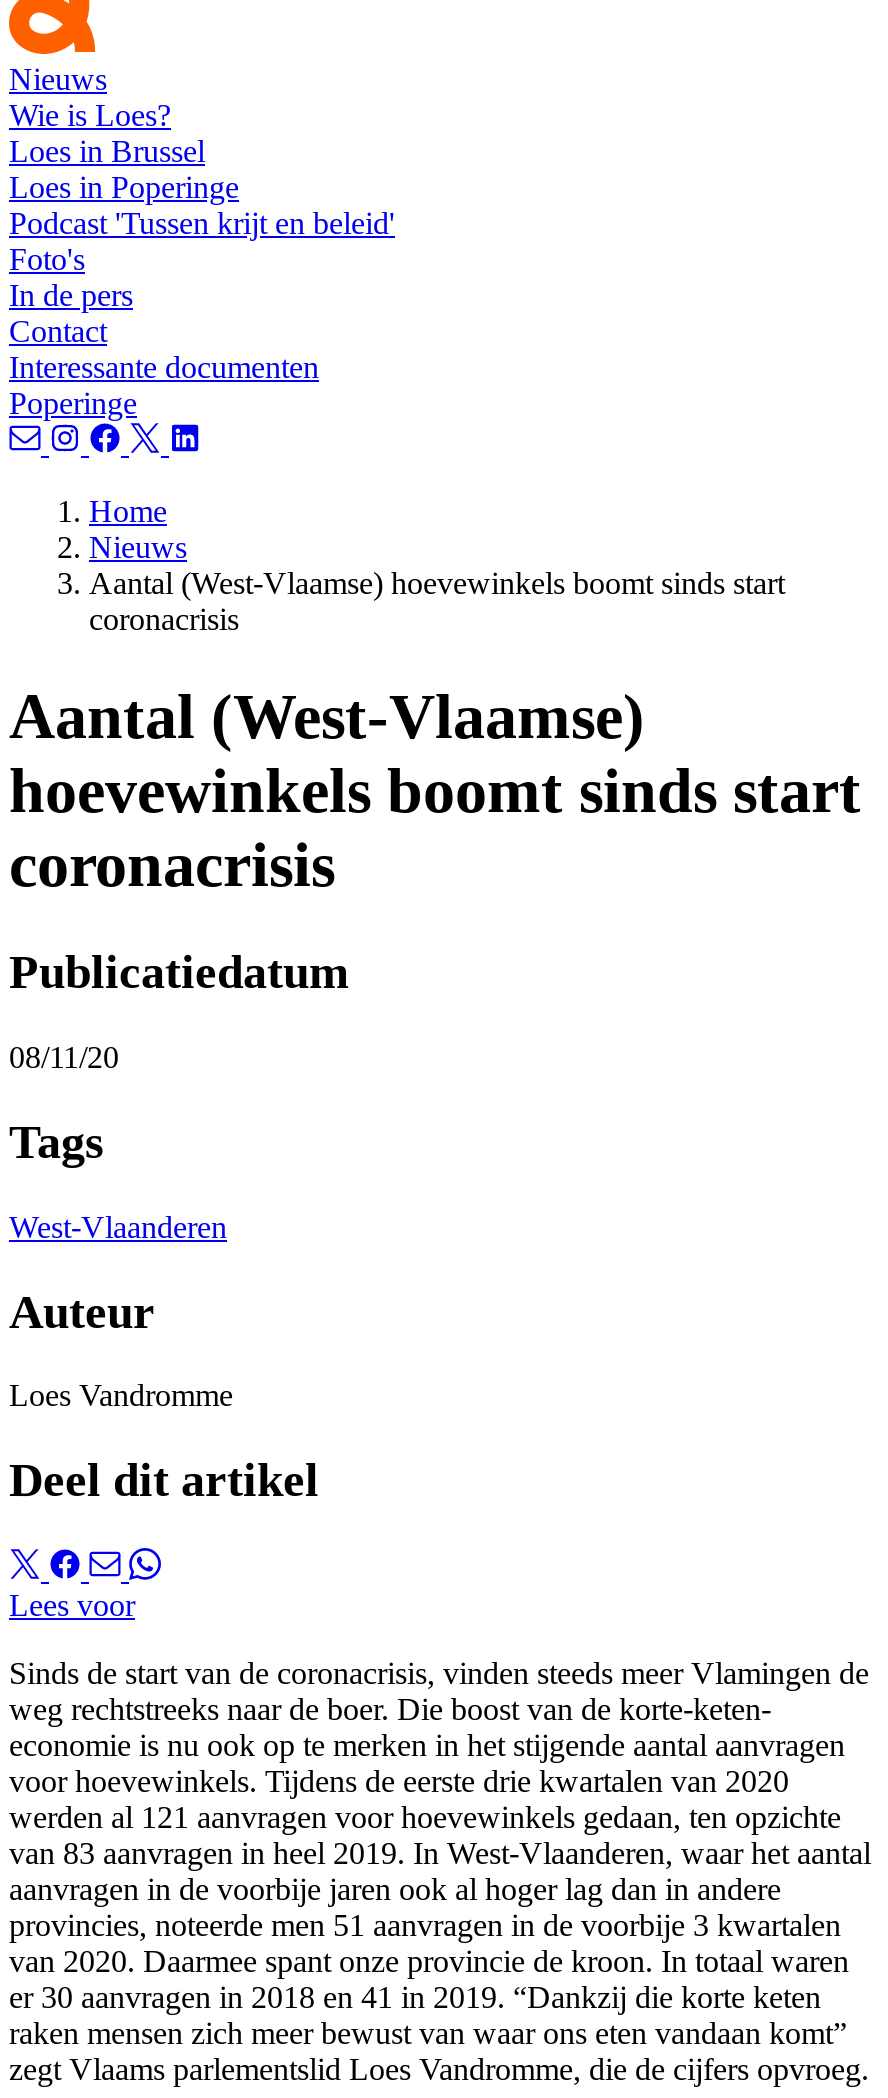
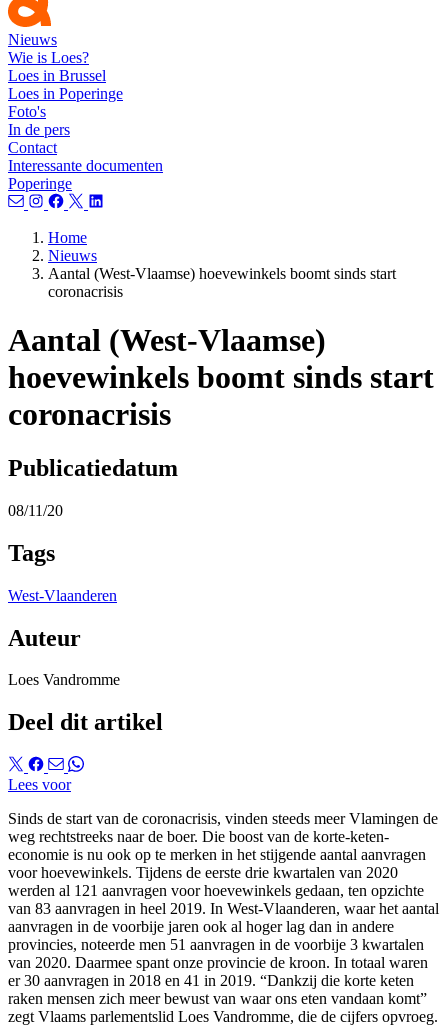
- Podcast 'Tussen krijt en beleid'
